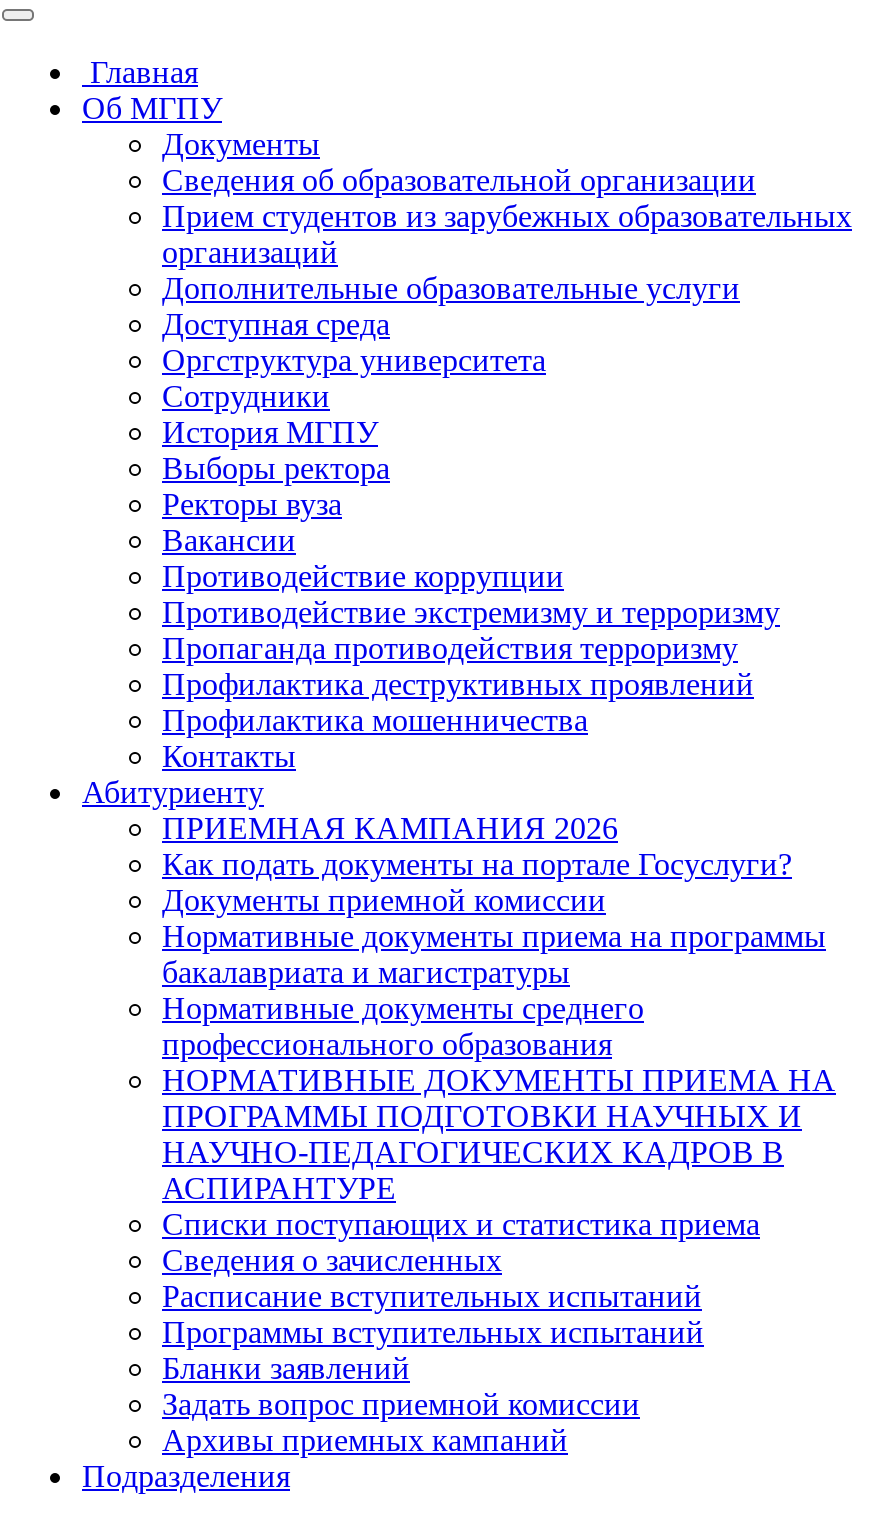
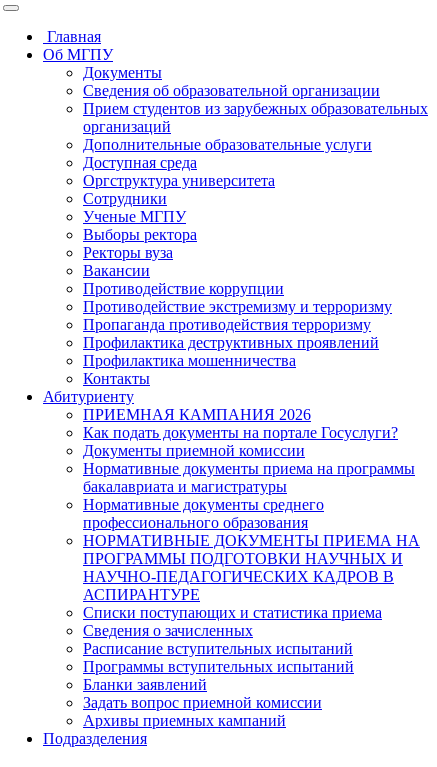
- История МГПУ
+ Ученые МГПУ
